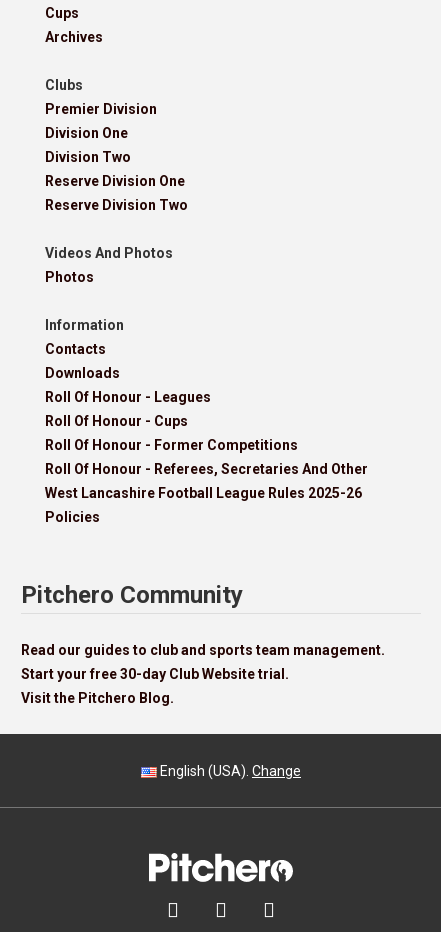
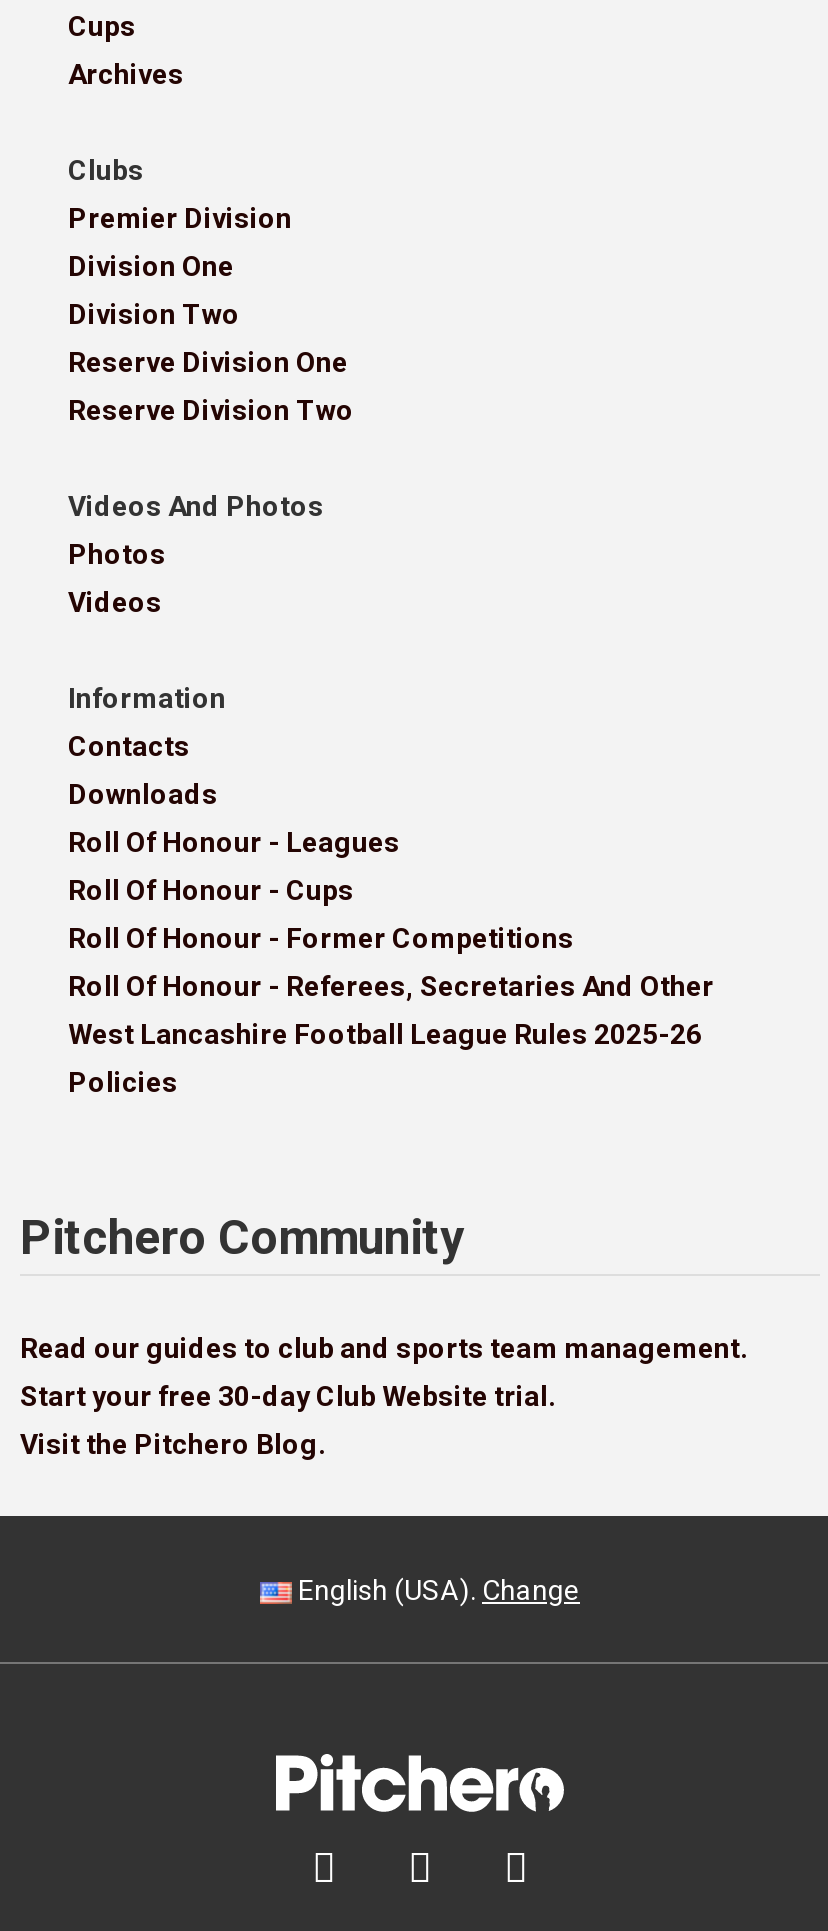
+ Videos
